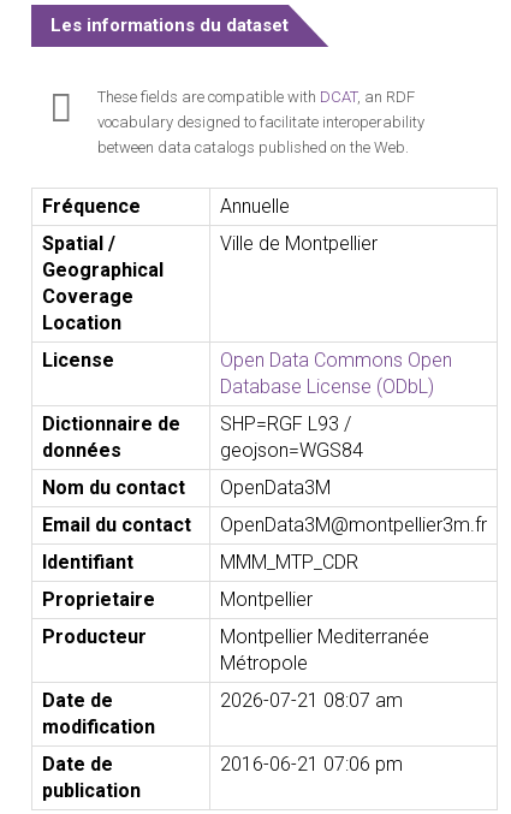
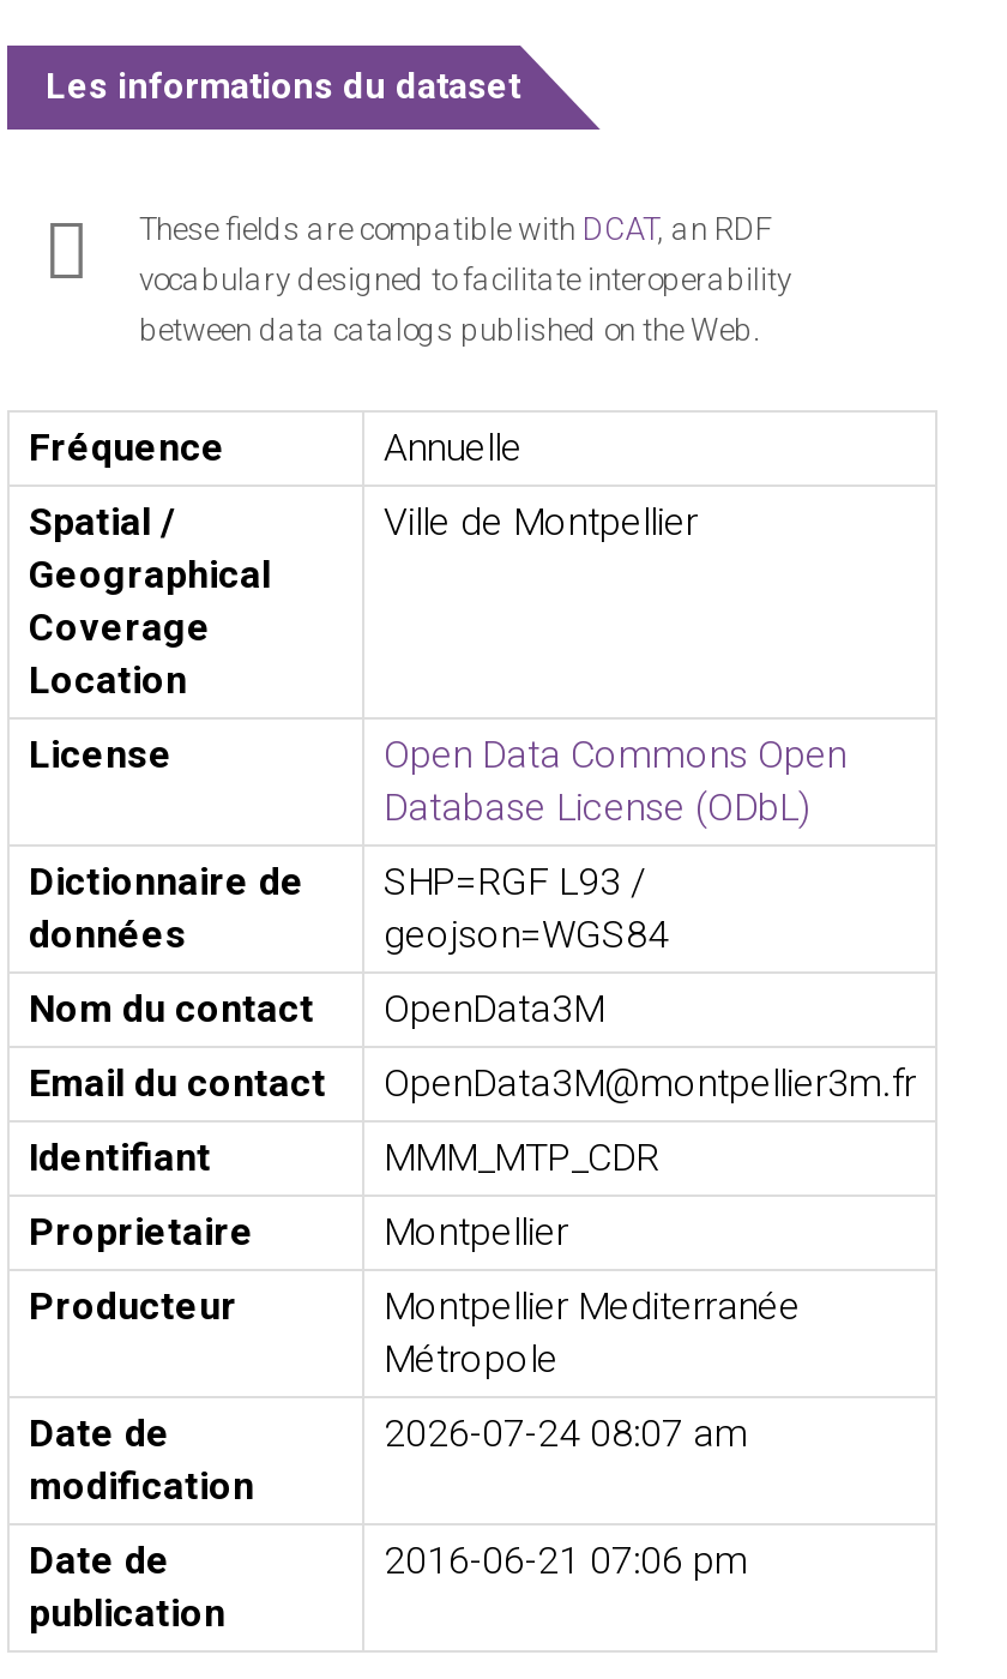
- 2026-07-21 08:07 am
+ 2026-07-24 08:07 am
